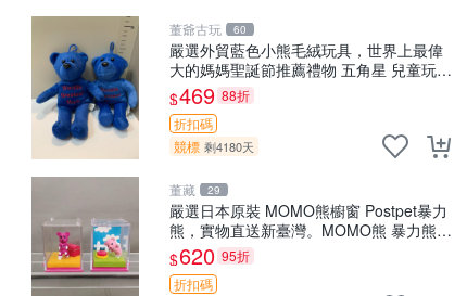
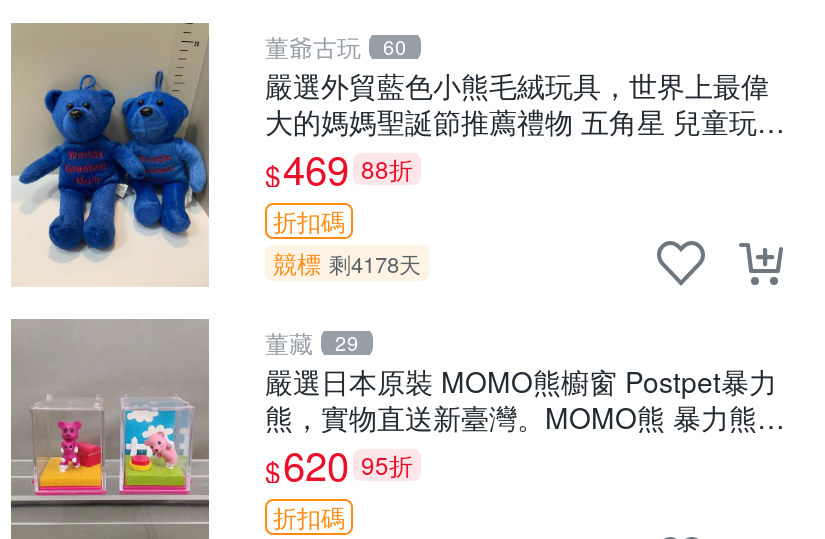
- 競標 剩4180天
+ 競標 剩4178天
